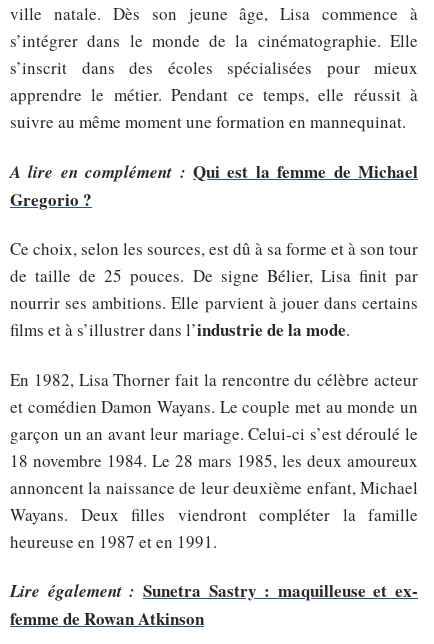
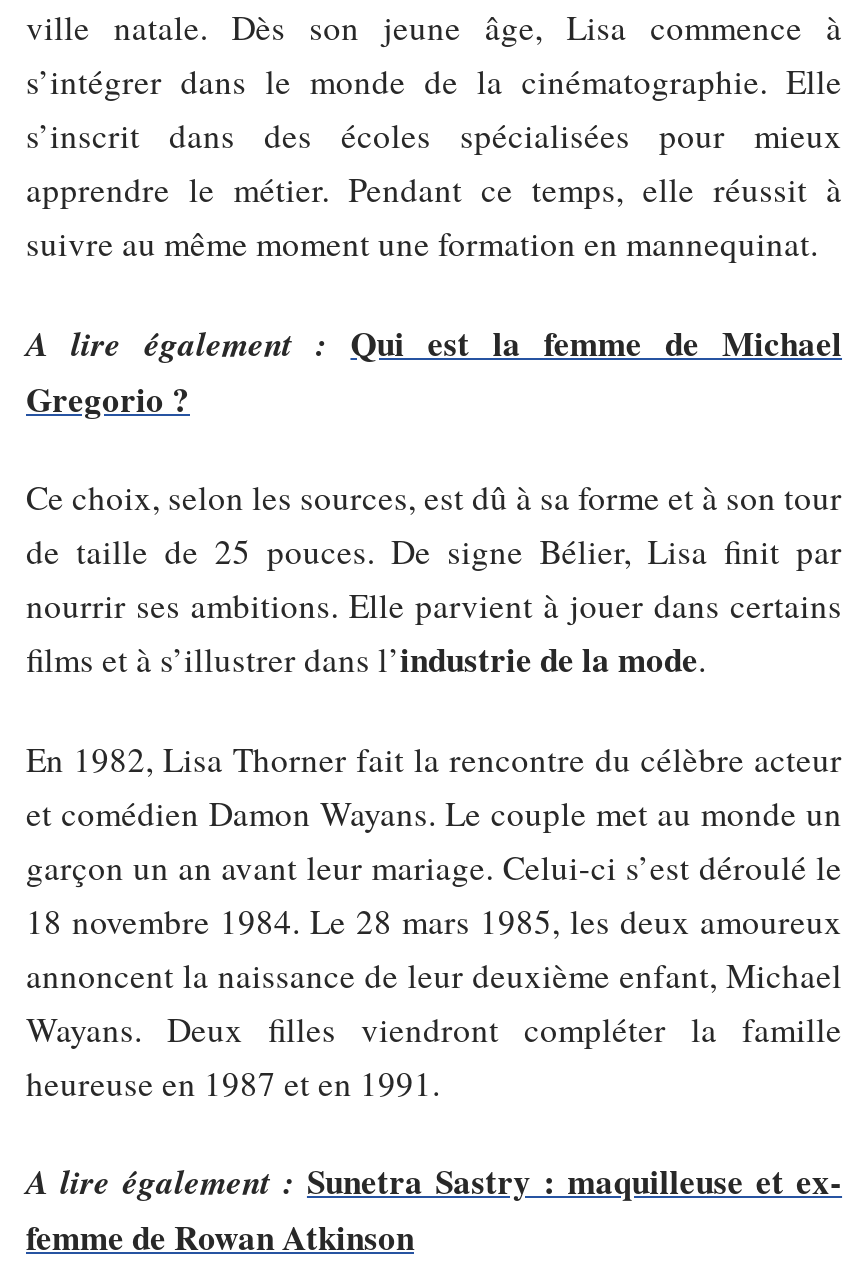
- A lire en complément : Qui est la femme de Michael
+ A lire également : Qui est la femme de Michael

- Lire également : Sunetra Sastry : maquilleuse et ex-
+ A lire également : Sunetra Sastry : maquilleuse et ex-
